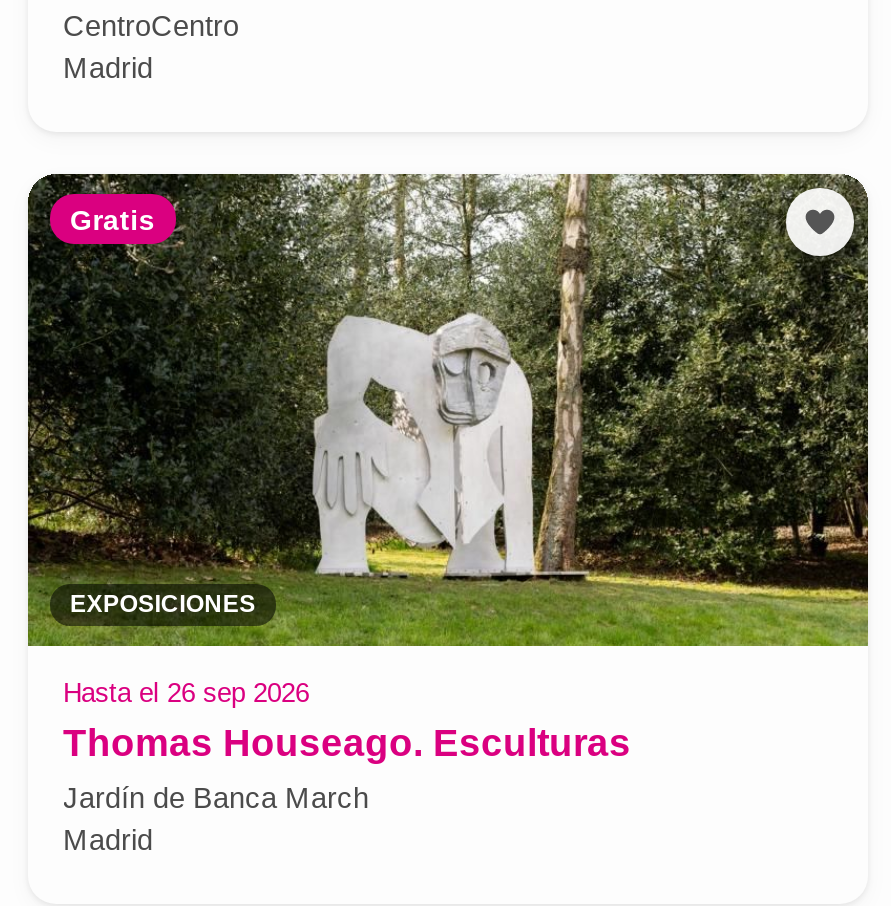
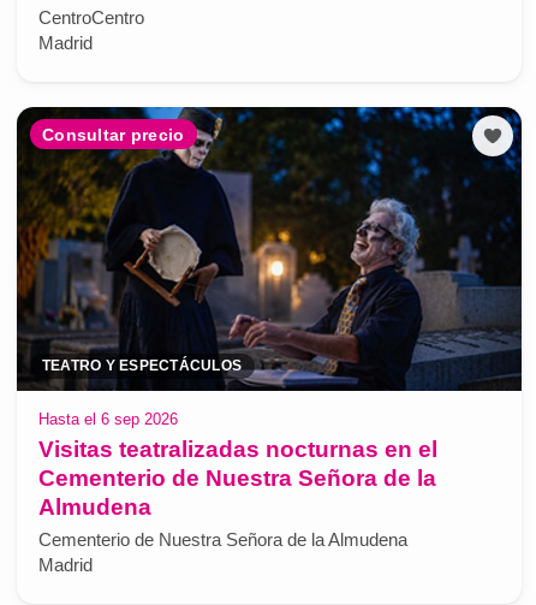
- [image]
- Gratis
+ [image]
+ Consultar precio

- EXPOSICIONES
+ TEATRO Y ESPECTÁCULOS

- Hasta el 26 sep 2026
- Thomas Houseago. Esculturas
- Jardín de Banca March
+ Hasta el 6 sep 2026
+ Visitas teatralizadas nocturnas en el
+ Cementerio de Nuestra Señora de la
+ Almudena
+ Cementerio de Nuestra Señora de la Almudena
